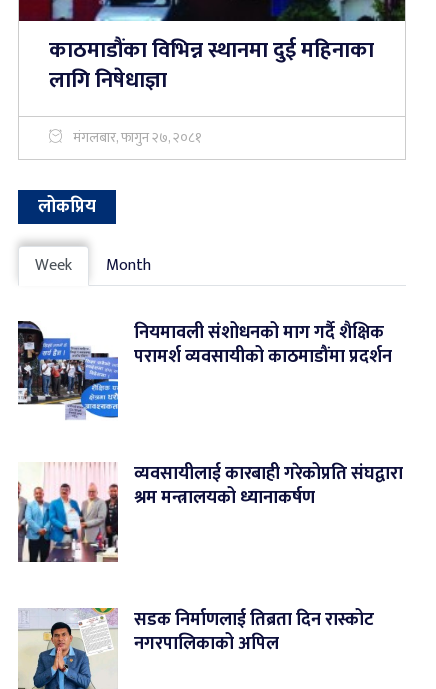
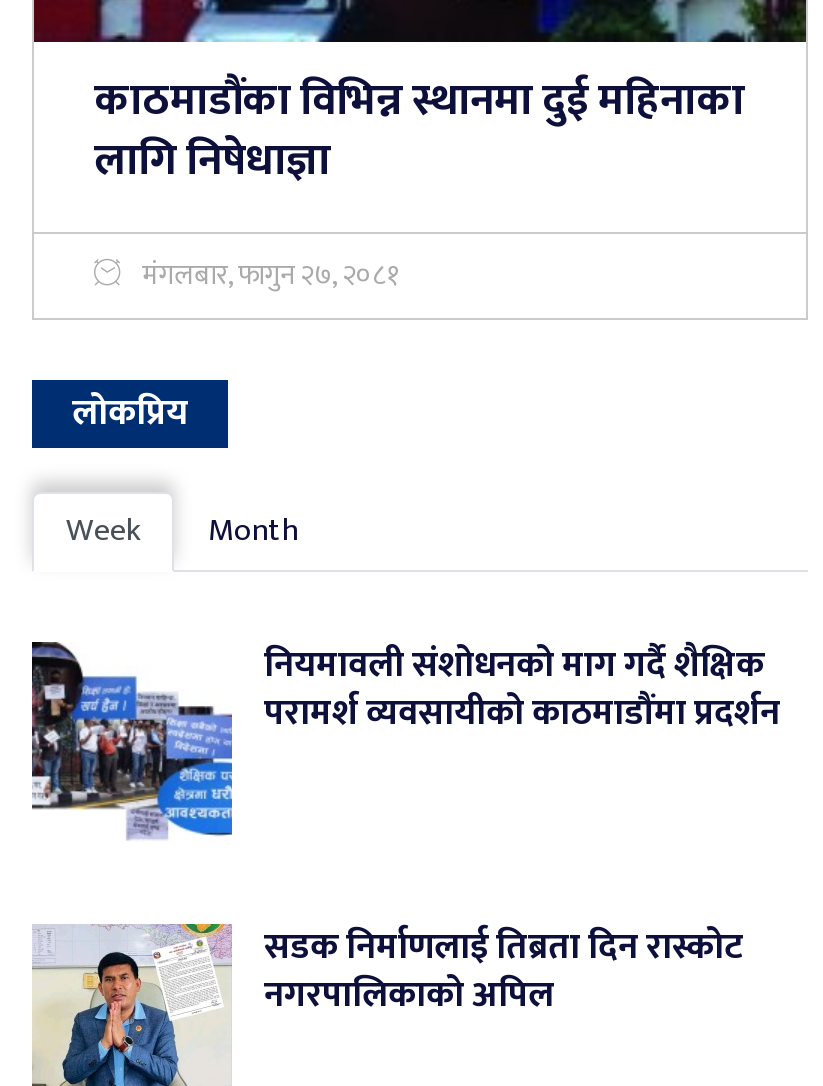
- [image]
- व्यवसायीलाई कारबाही गरेकोप्रति संघद्वारा
- श्रम मन्त्रालयको ध्यानाकर्षण
